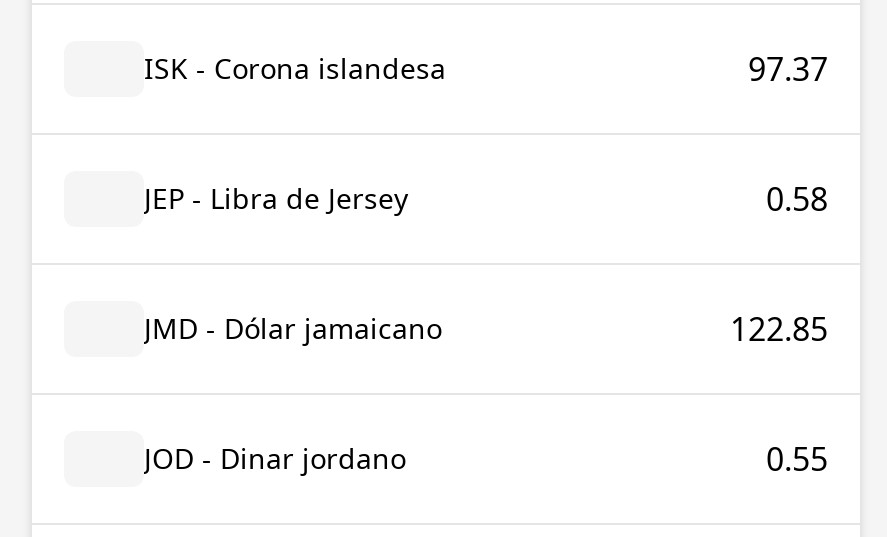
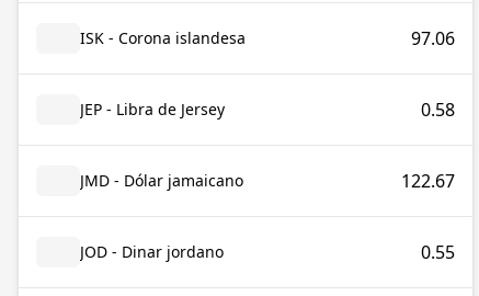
- 97.37
+ 97.06

- 122.85
+ 122.67
